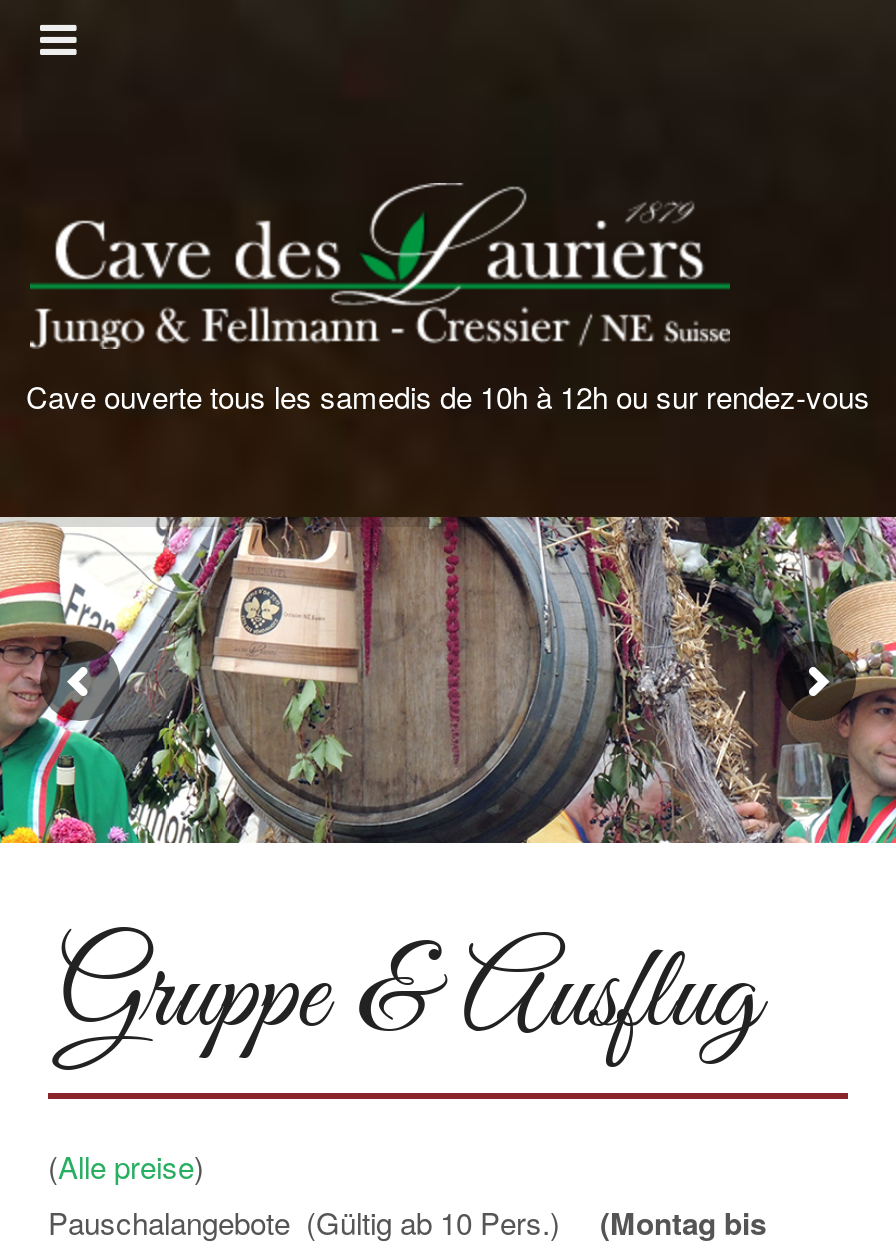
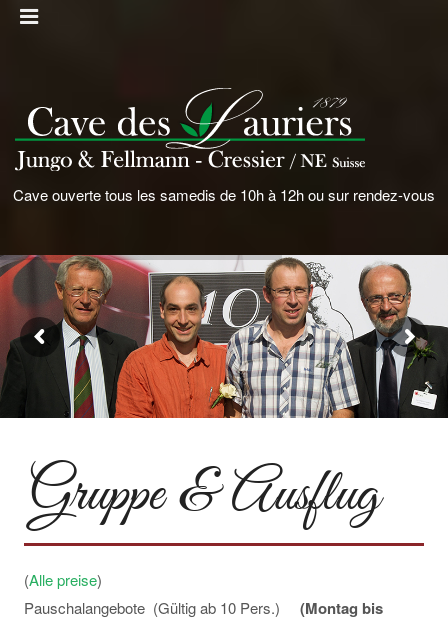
- [image]
+ [image]
